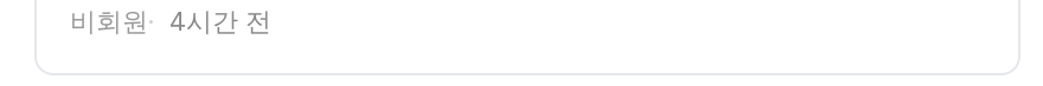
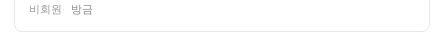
- 4시간 전
+ 방금
